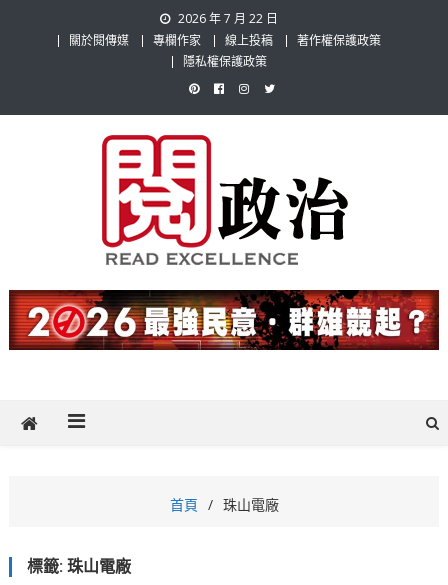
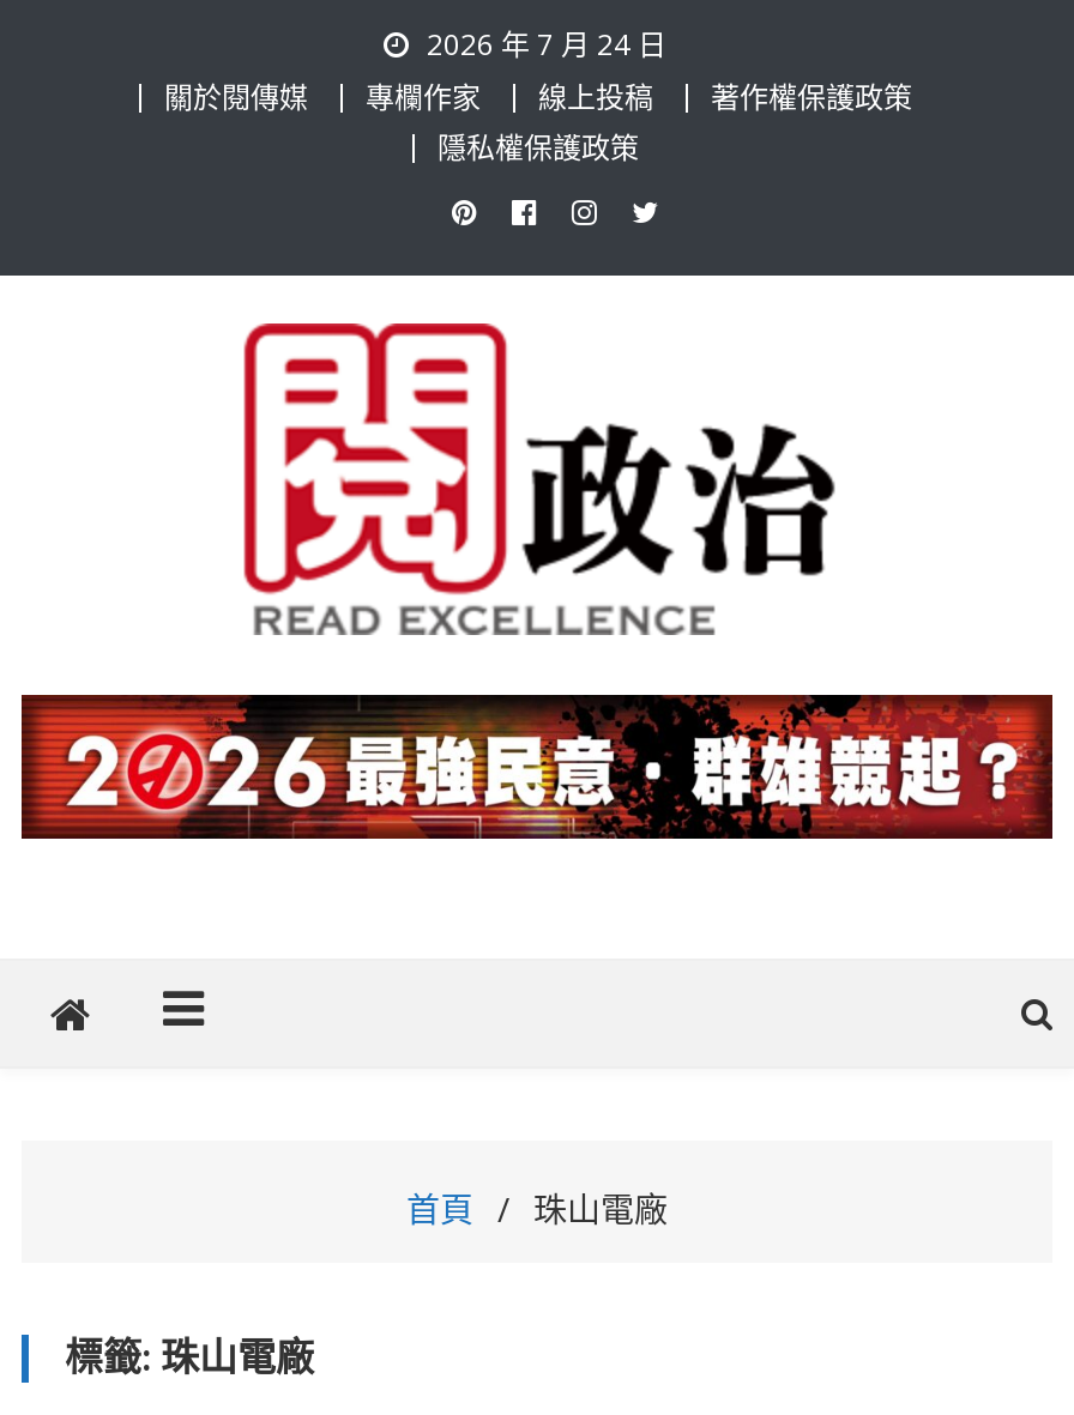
- 2026 年 7 月 22 日
+ 2026 年 7 月 24 日
